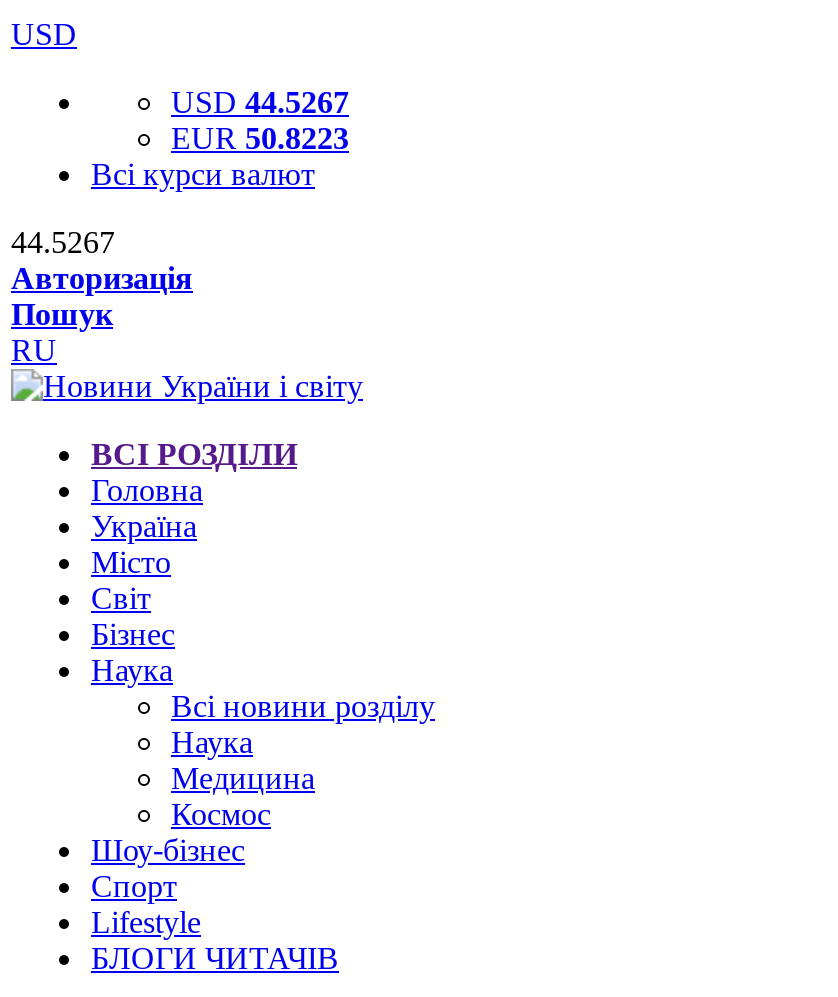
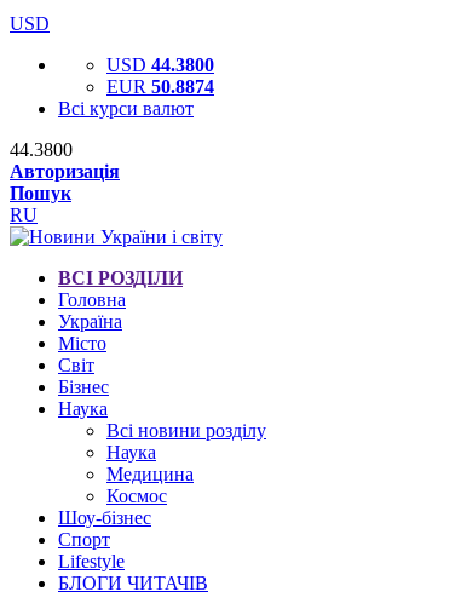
- USD 44.5267
+ USD 44.3800

- EUR 50.8223
+ EUR 50.8874

- 44.5267
+ 44.3800
